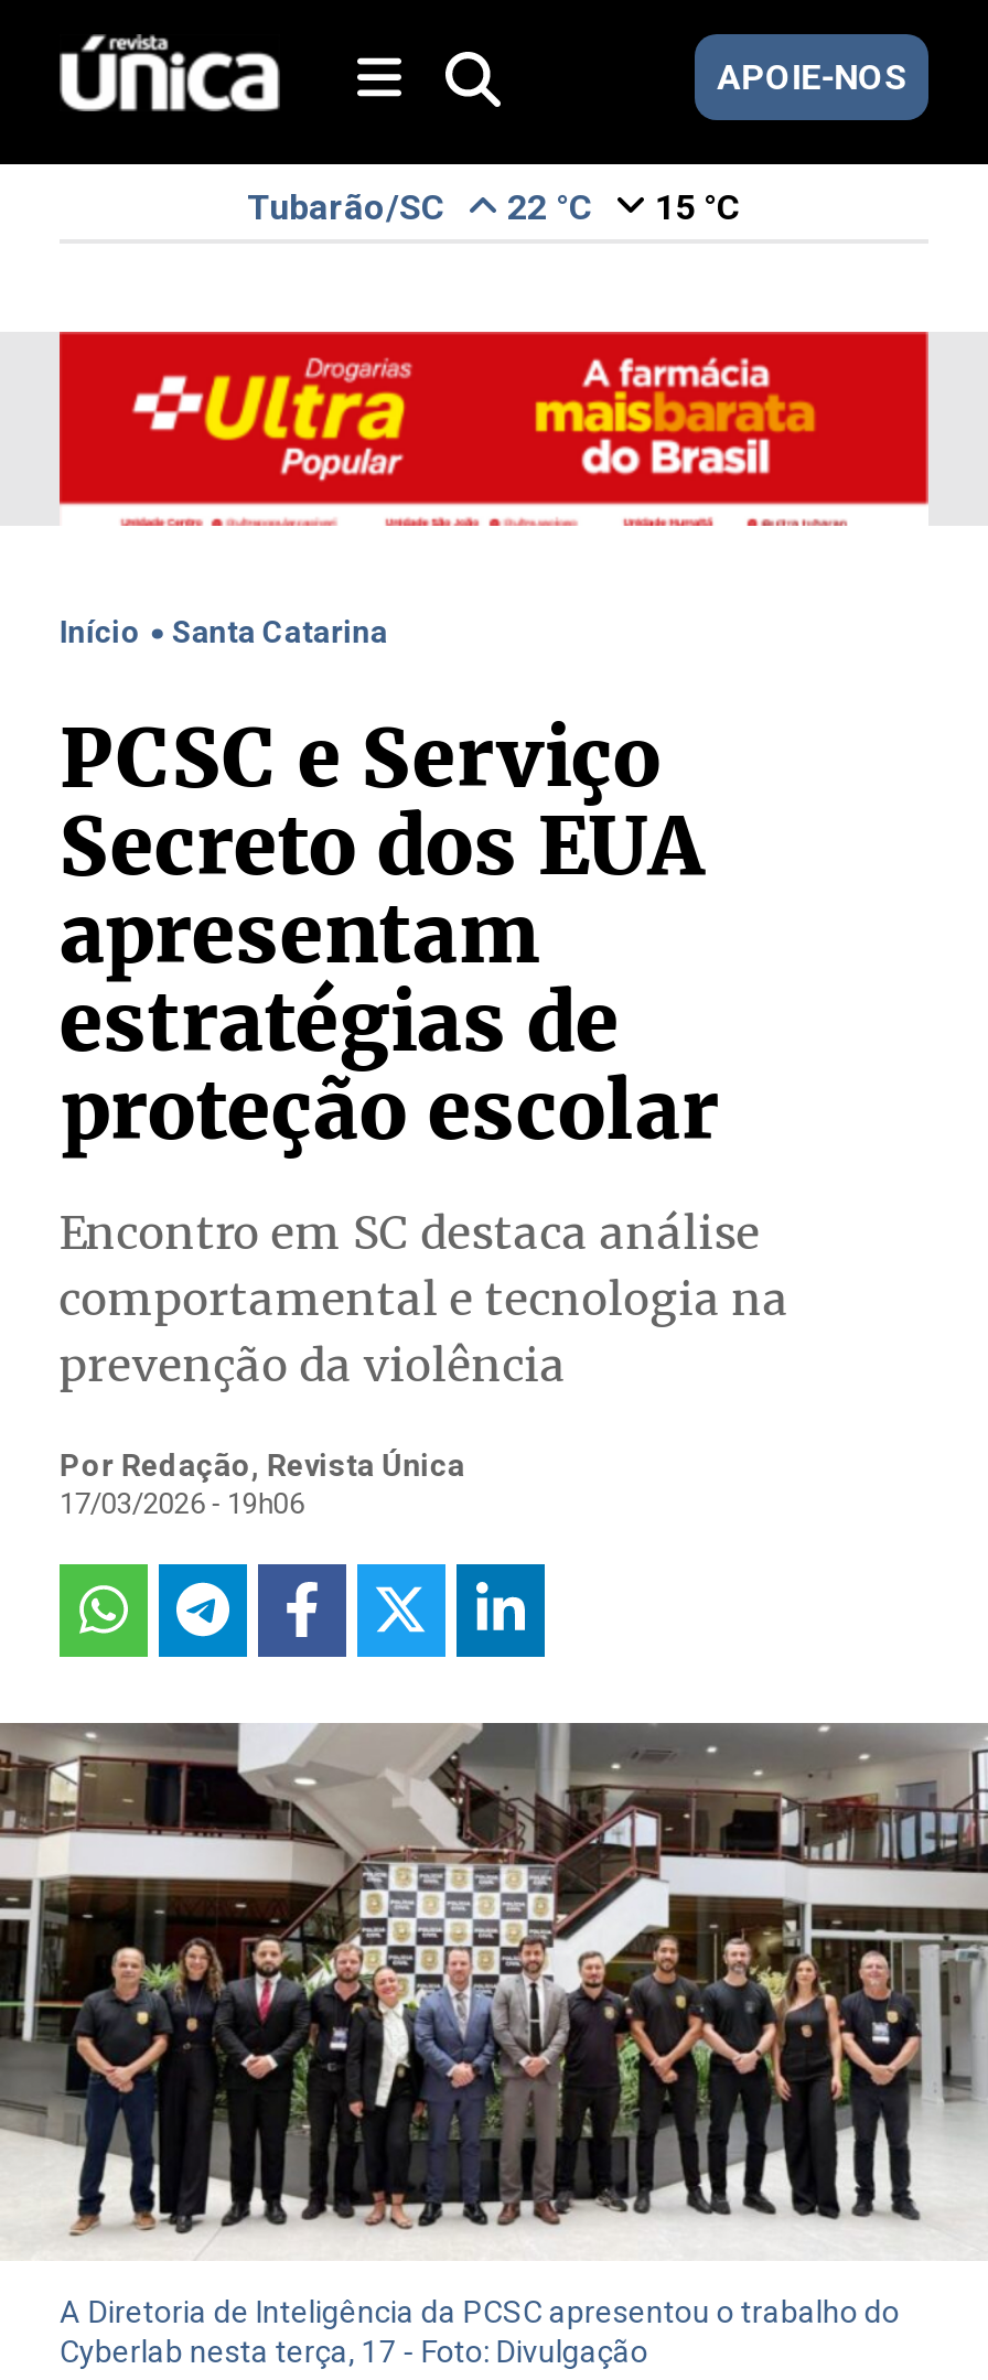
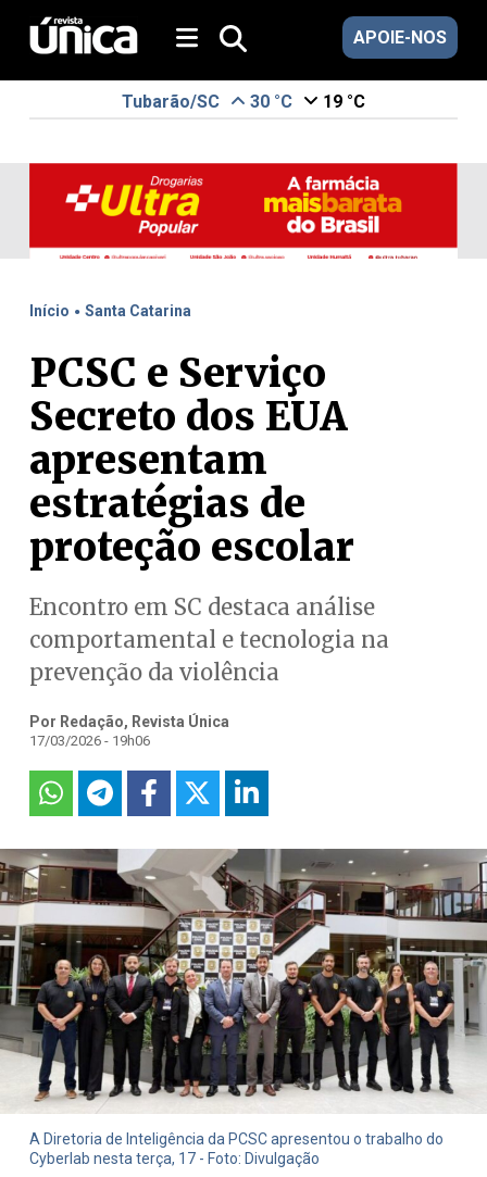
- 22 °C
+ 30 °C

- 15 °C
+ 19 °C
